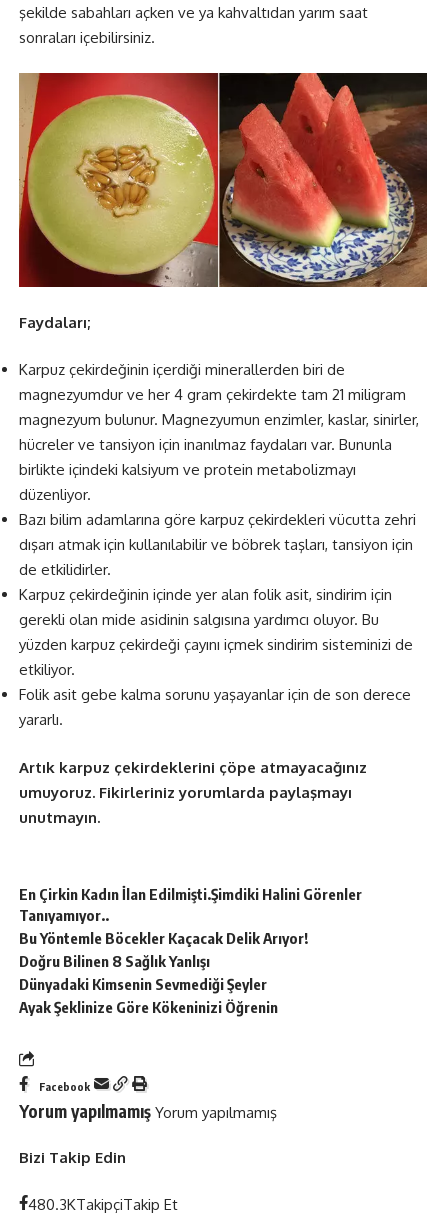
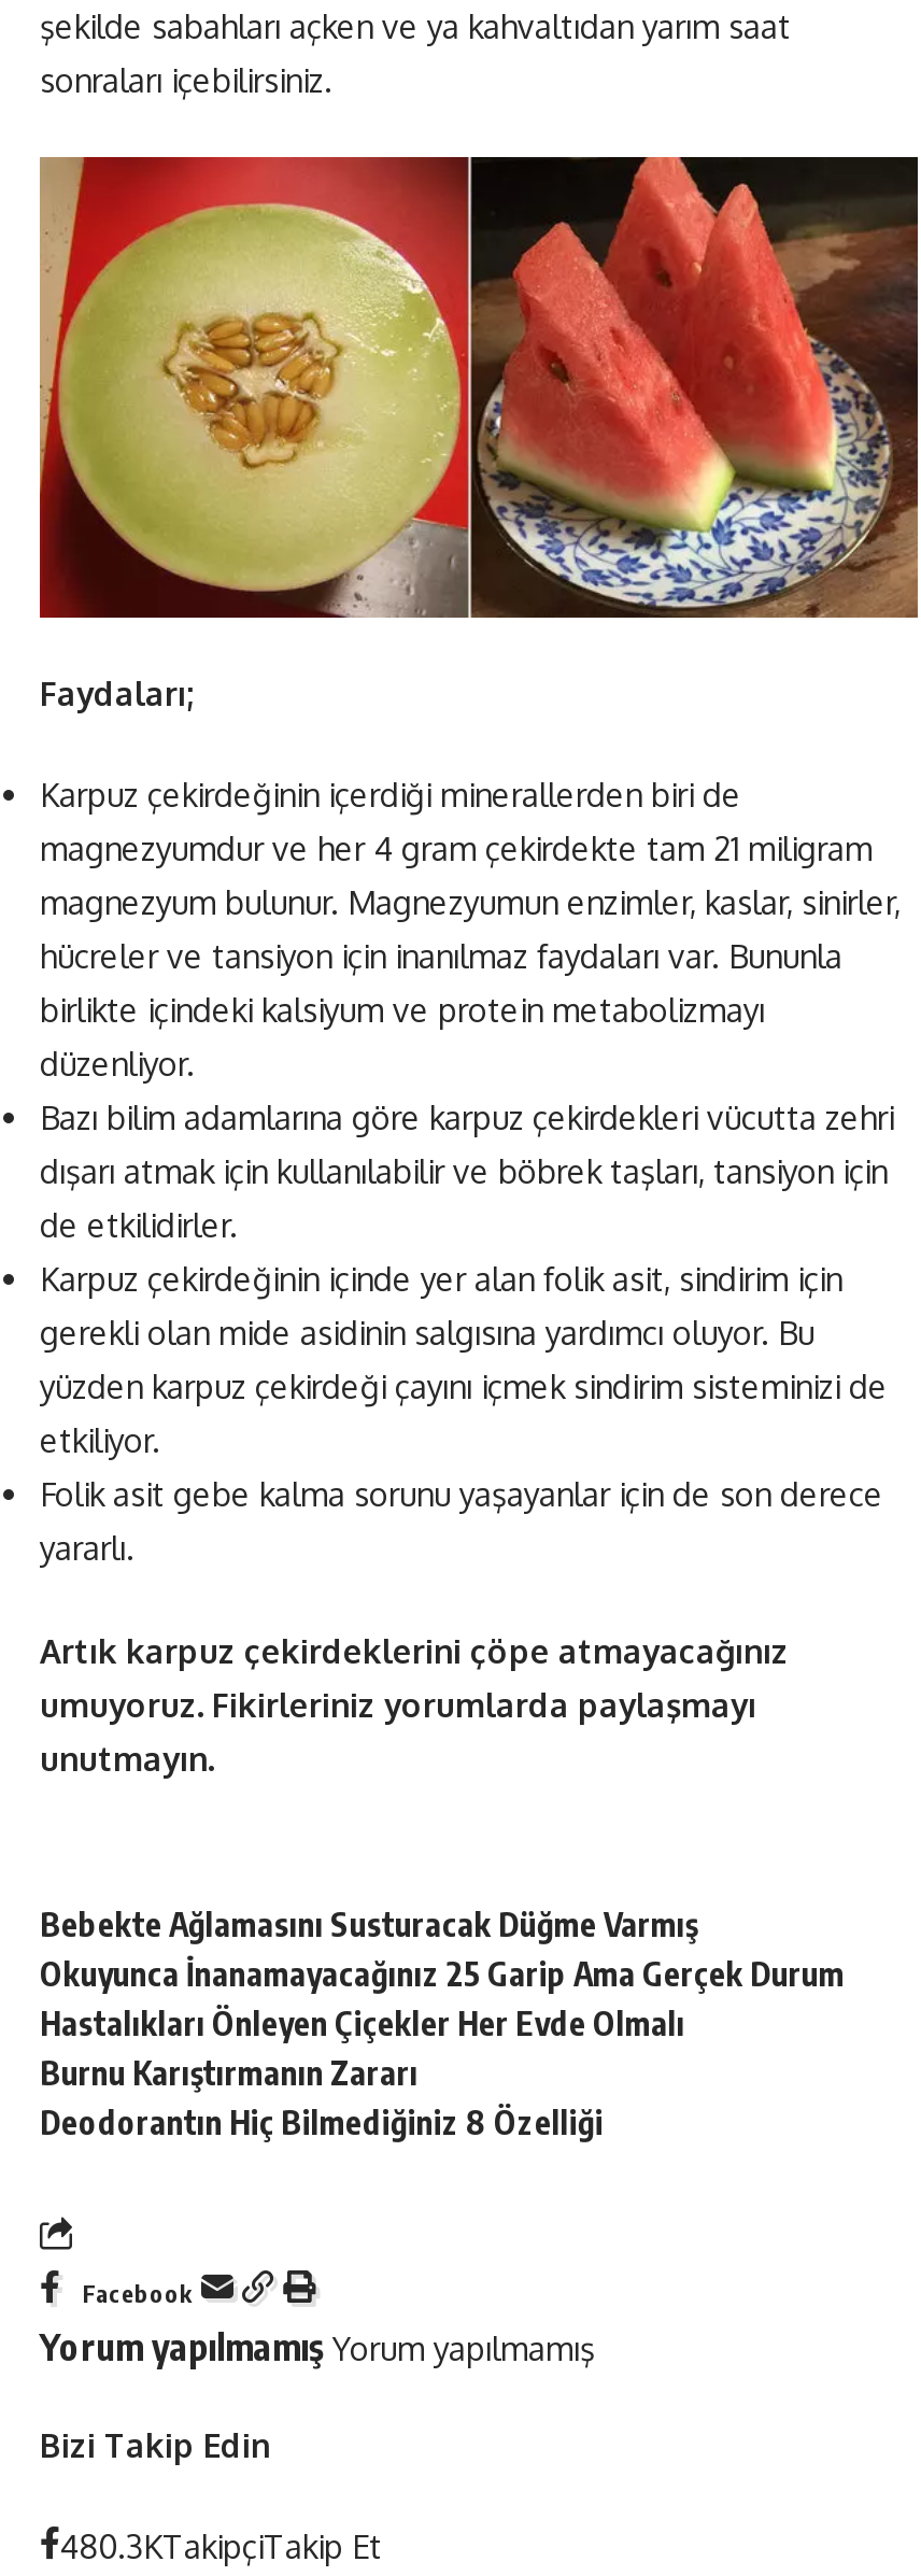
- En Çirkin Kadın İlan Edilmişti.Şimdiki Halini Görenler
- Tanıyamıyor..
- Bu Yöntemle Böcekler Kaçacak Delik Arıyor!
- Doğru Bilinen 8 Sağlık Yanlışı
- Dünyadaki Kimsenin Sevmediği Şeyler
- Ayak Şeklinize Göre Kökeninizi Öğrenin
+ Bebekte Ağlamasını Susturacak Düğme Varmış
+ Okuyunca İnanamayacağınız 25 Garip Ama Gerçek Durum
+ Hastalıkları Önleyen Çiçekler Her Evde Olmalı
+ Burnu Karıştırmanın Zararı
+ Deodorantın Hiç Bilmediğiniz 8 Özelliği
